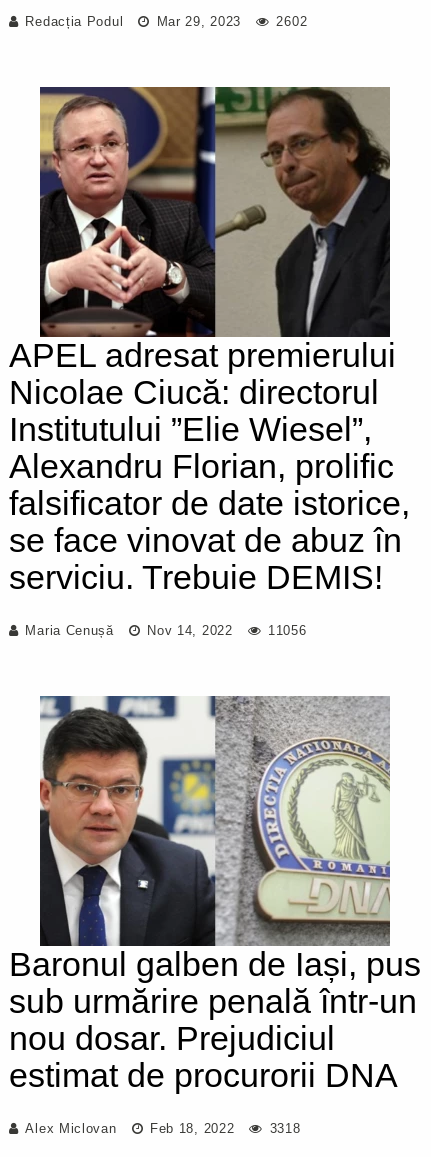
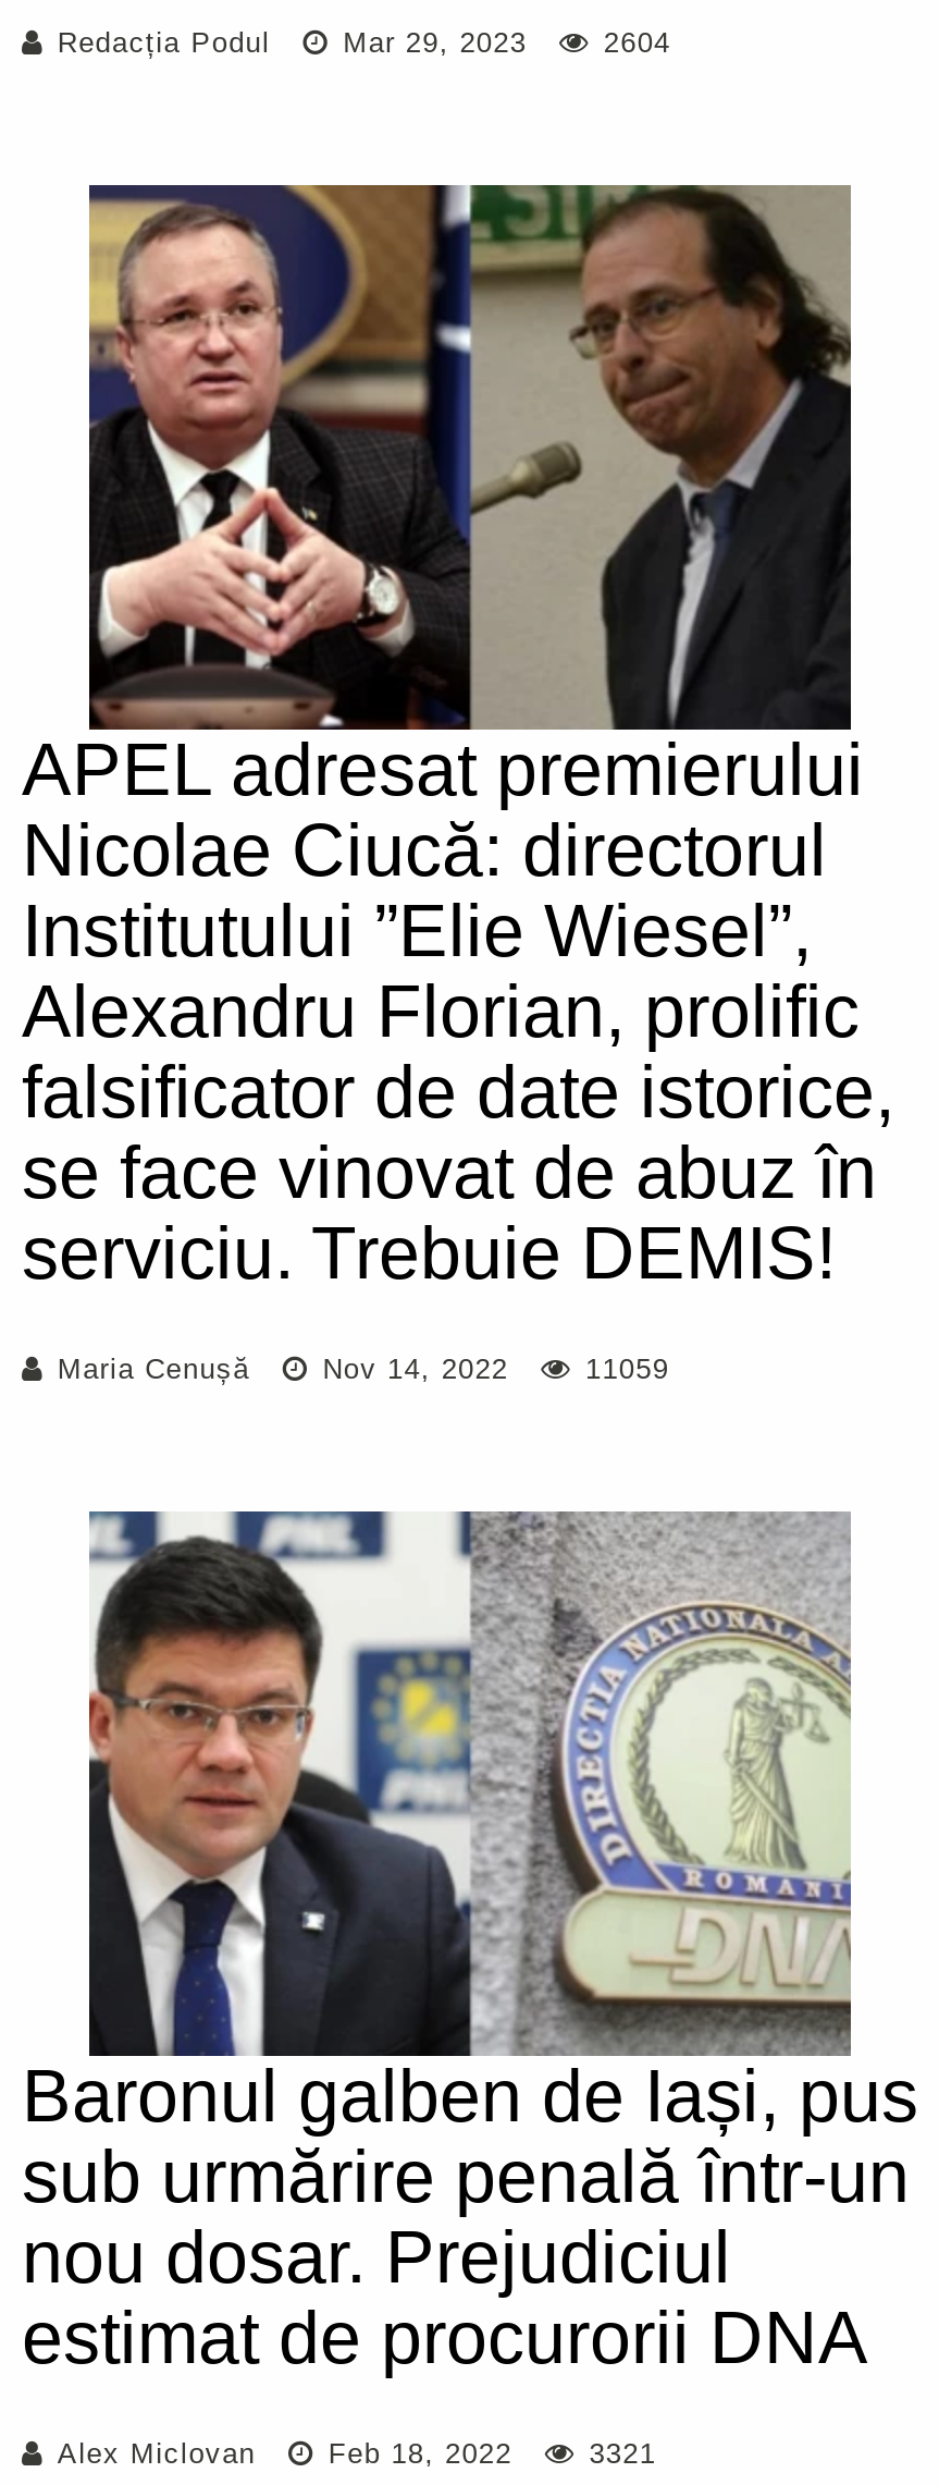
- 2602
+ 2604

- 11056
+ 11059

- 3318
+ 3321
